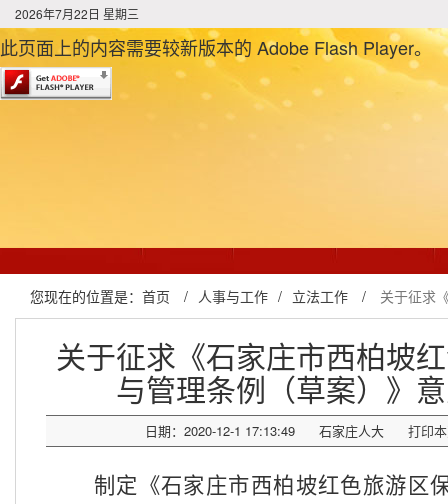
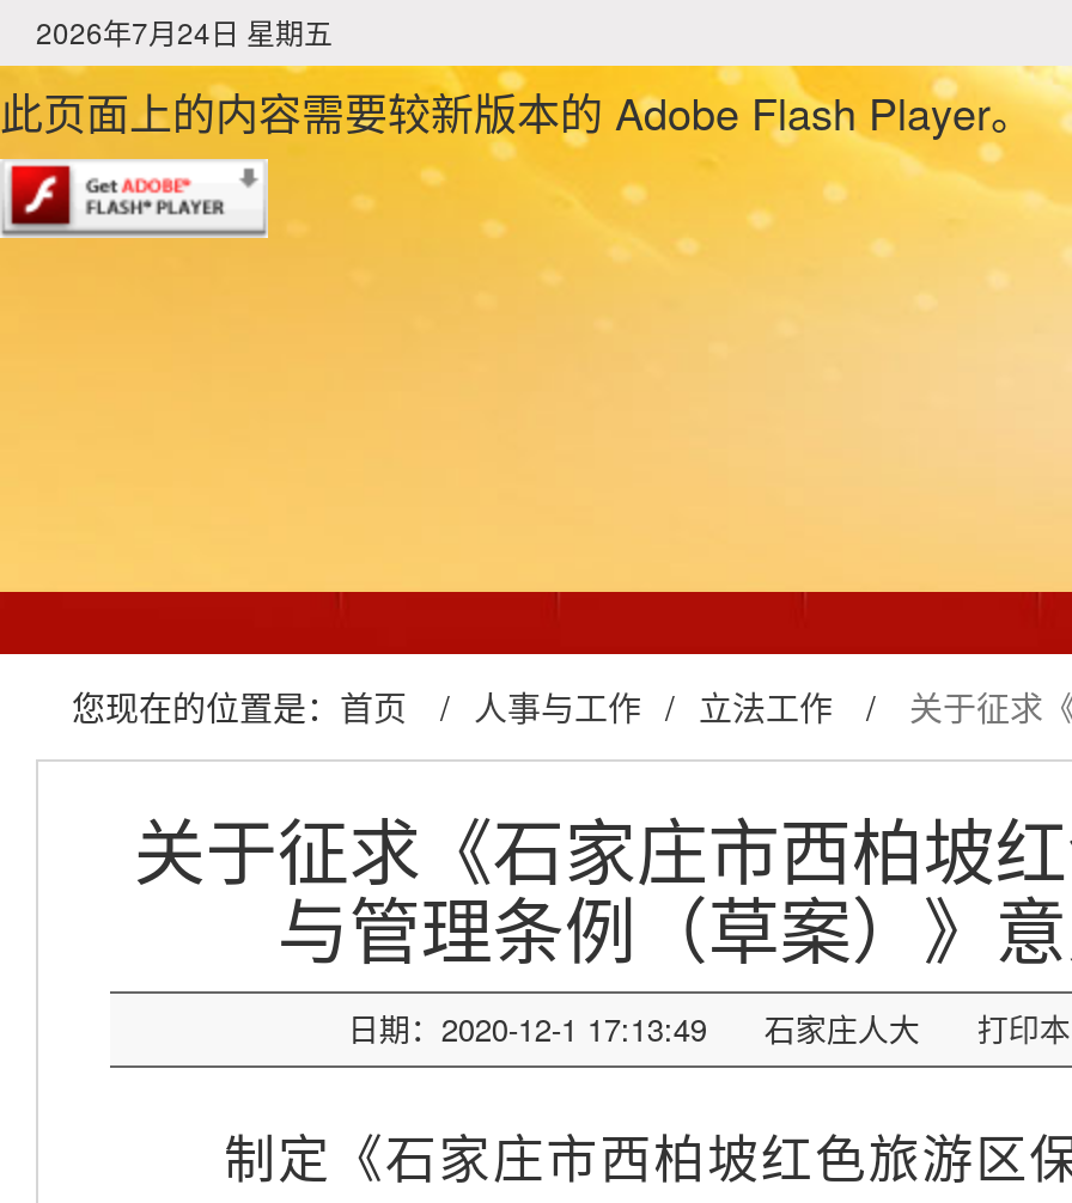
- 2026年7月22日 星期三
+ 2026年7月24日 星期五
